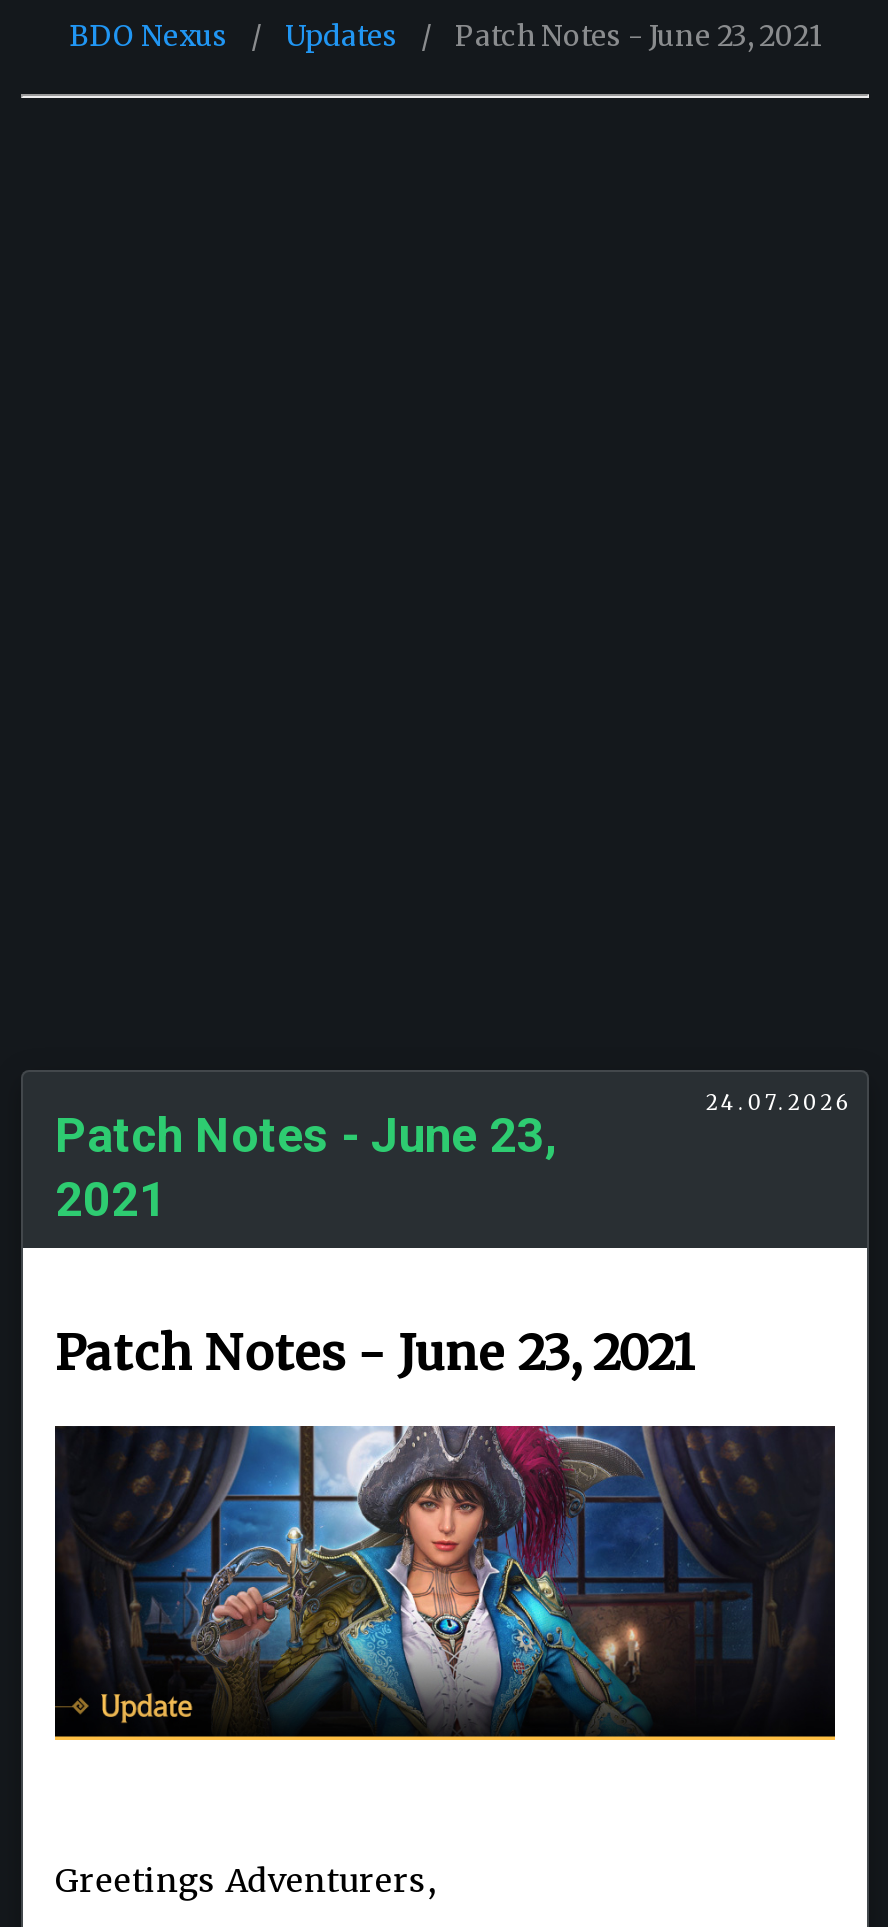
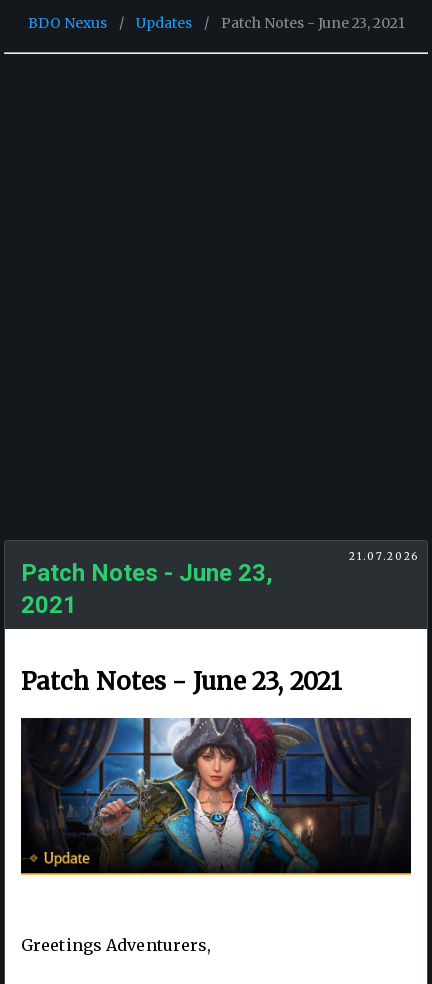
- 24.07.2026
+ 21.07.2026
